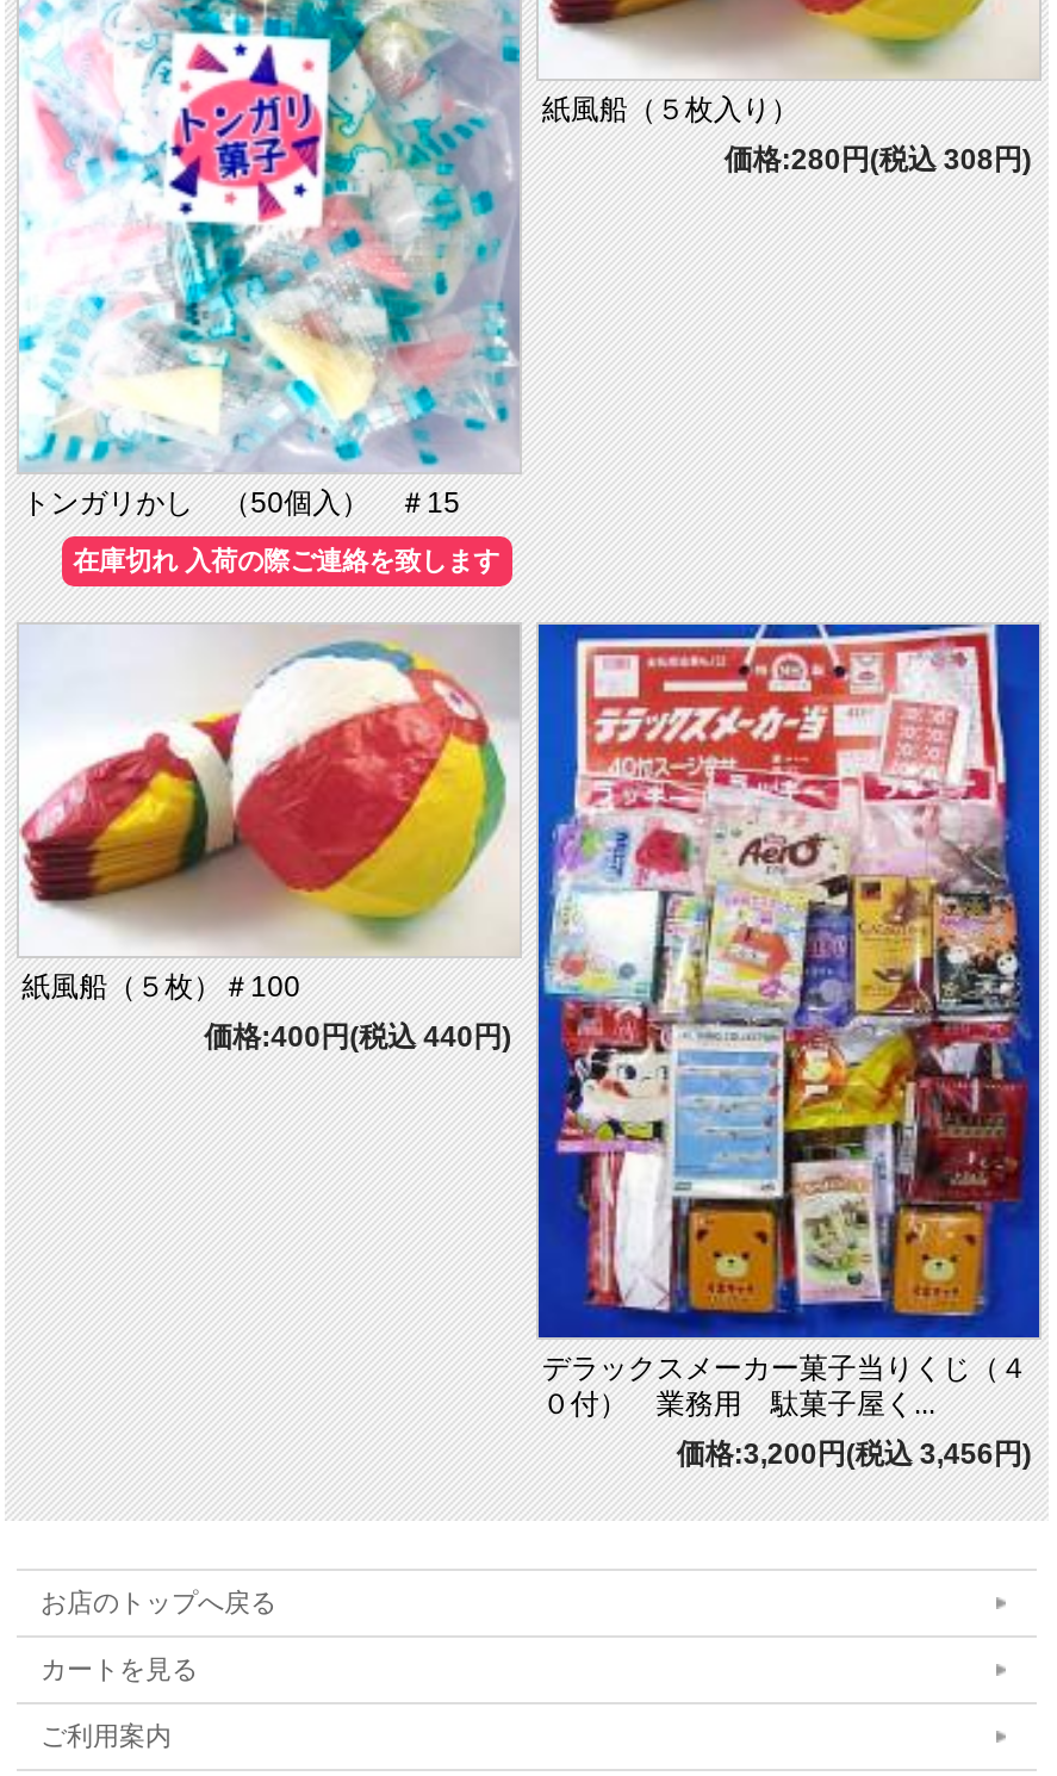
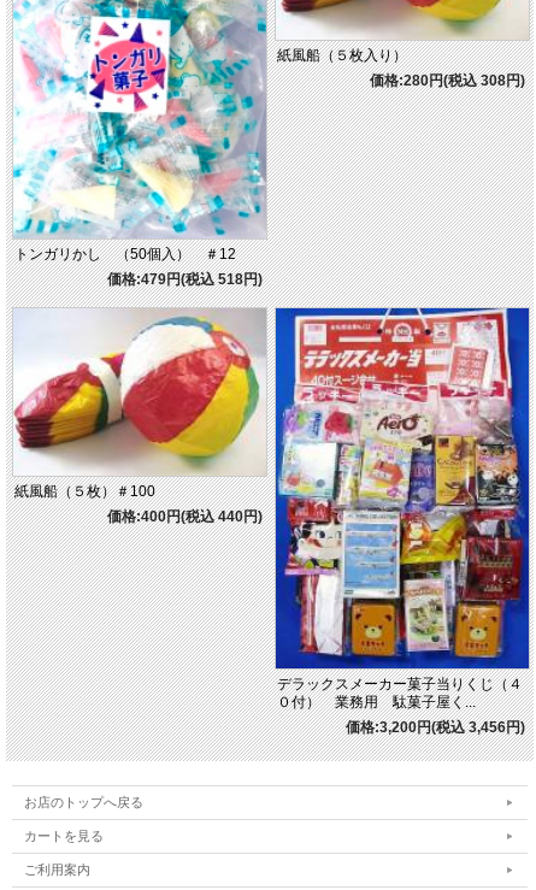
- トンガリかし （50個入） ＃15
+ トンガリかし （50個入） ＃12

- 在庫切れ 入荷の際ご連絡を致します
+ 価格:479円(税込 518円)
